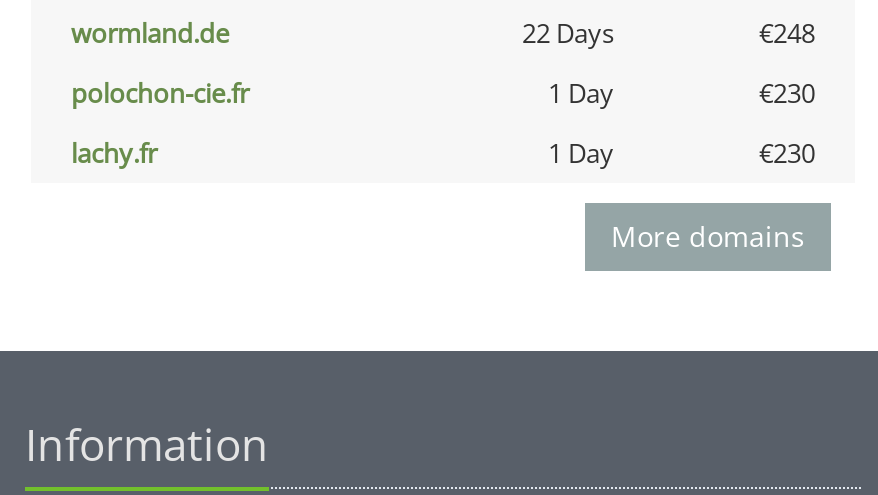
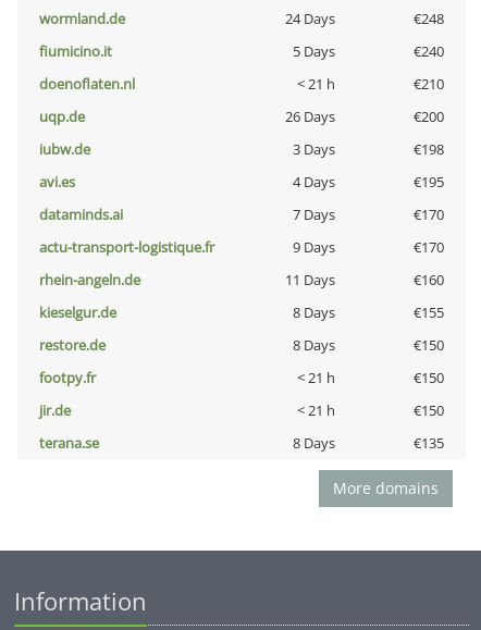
- 22 Days
+ 24 Days

- polochon-cie.fr
- 1 Day
- €230
- lachy.fr
- 1 Day
- €230
+ fiumicino.it
+ 5 Days
+ €240
+ doenoflaten.nl
+ < 21 h
+ €210
+ uqp.de
+ 26 Days
+ €200
+ iubw.de
+ 3 Days
+ €198
+ avi.es
+ 4 Days
+ €195
+ dataminds.ai
+ 7 Days
+ €170
+ actu-transport-logistique.fr
+ 9 Days
+ €170
+ rhein-angeln.de
+ 11 Days
+ €160
+ kieselgur.de
+ 8 Days
+ €155
+ restore.de
+ 8 Days
+ €150
+ footpy.fr
+ < 21 h
+ €150
+ jir.de
+ < 21 h
+ €150
+ terana.se
+ 8 Days
+ €135
